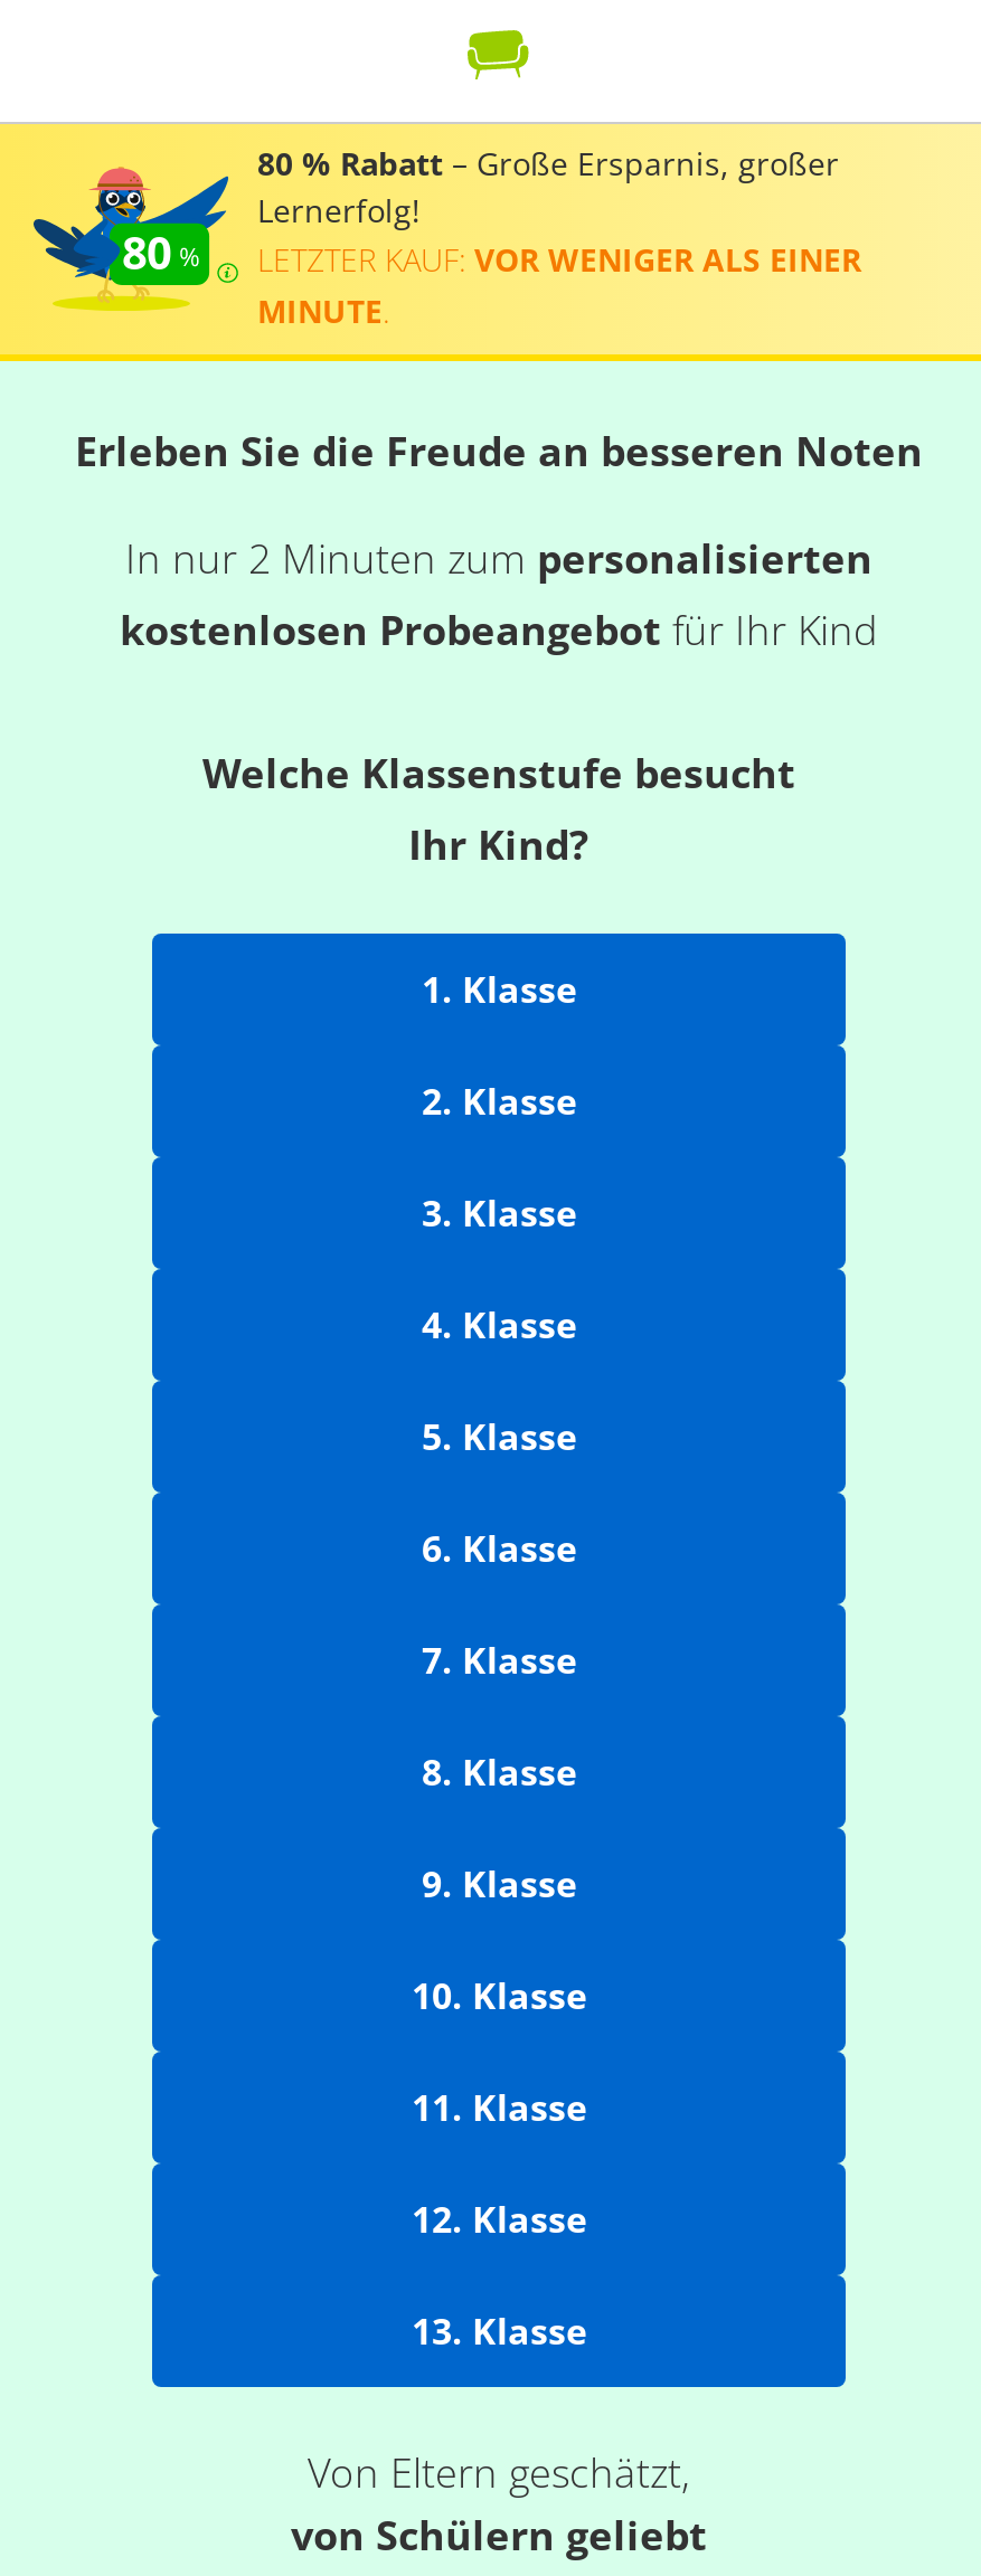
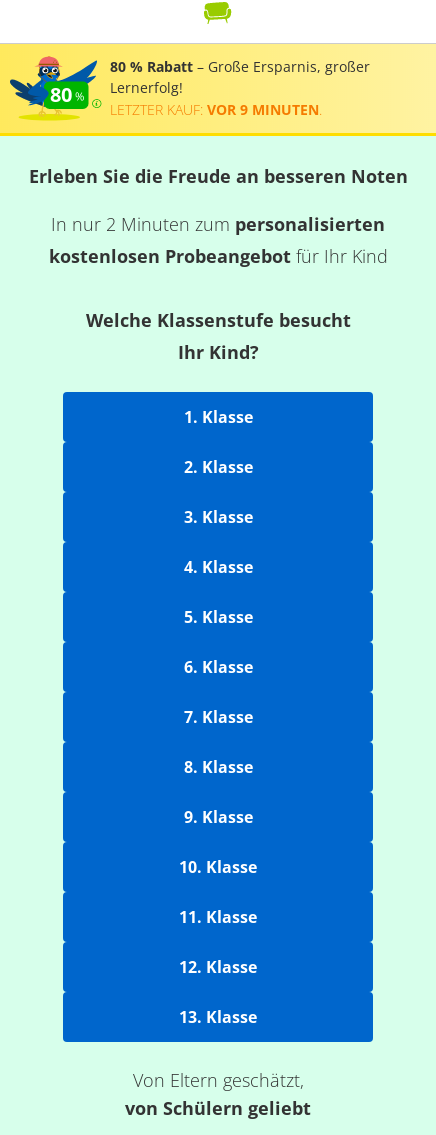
- LETZTER KAUF: VOR WENIGER ALS EINER
- MINUTE.
+ LETZTER KAUF: VOR 9 MINUTEN.
